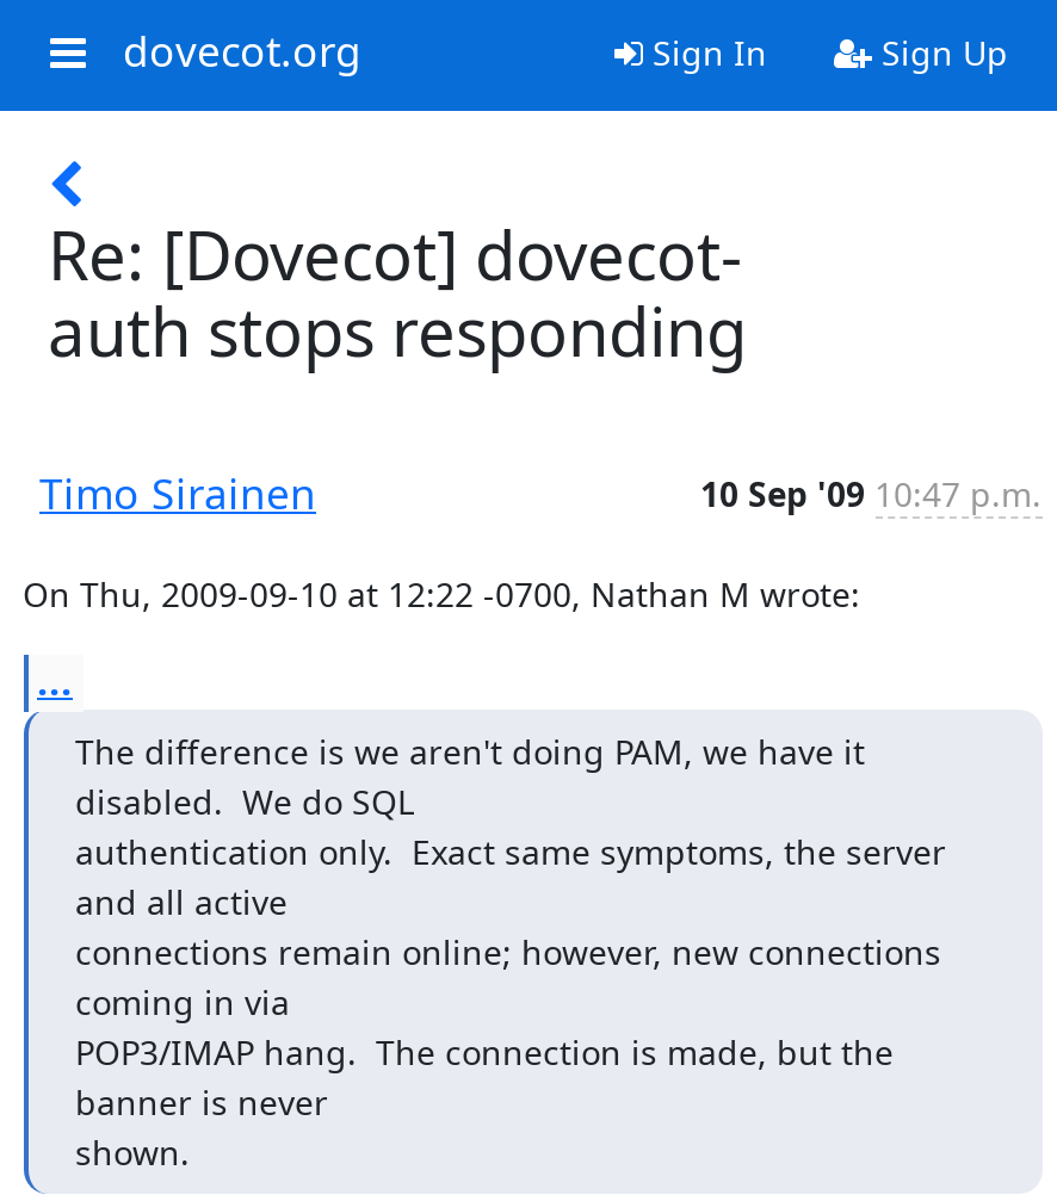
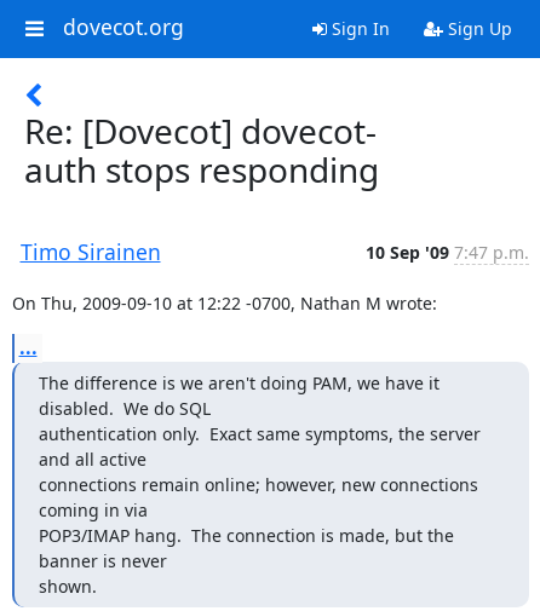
- 10 Sep '09 10:47 p.m.
+ 10 Sep '09 7:47 p.m.
